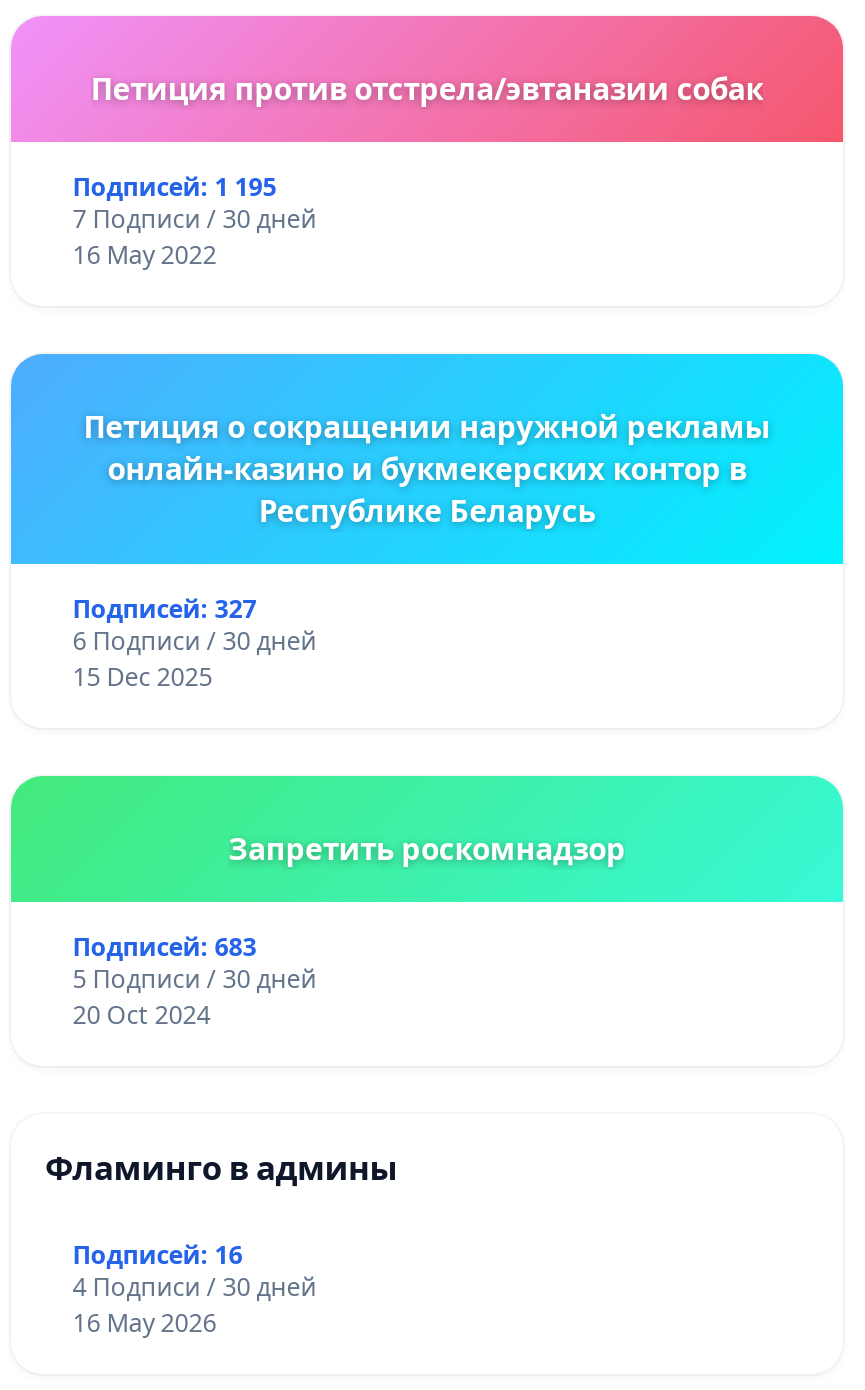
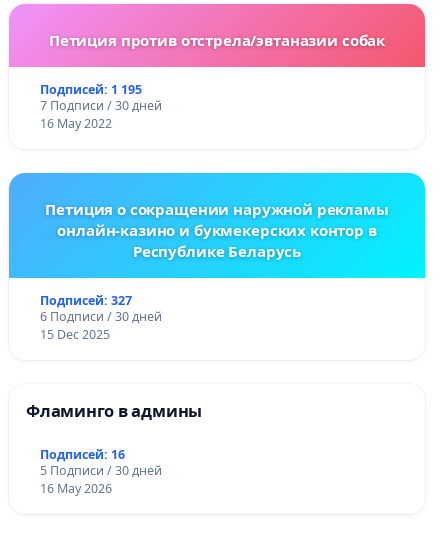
- Запретить роскомнадзор
- Подписей: 683
- 5 Подписи / 30 дней
- 20 Oct 2024

- 4 Подписи / 30 дней
+ 5 Подписи / 30 дней
